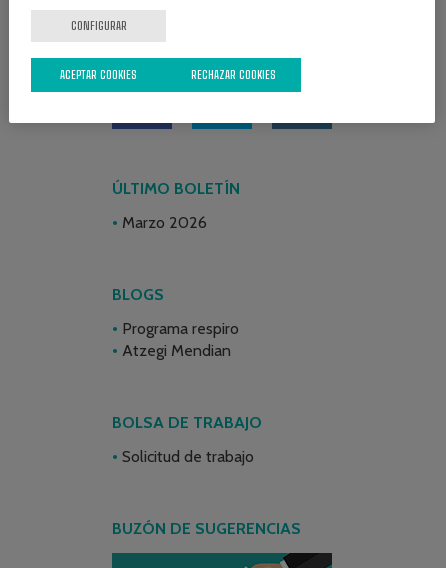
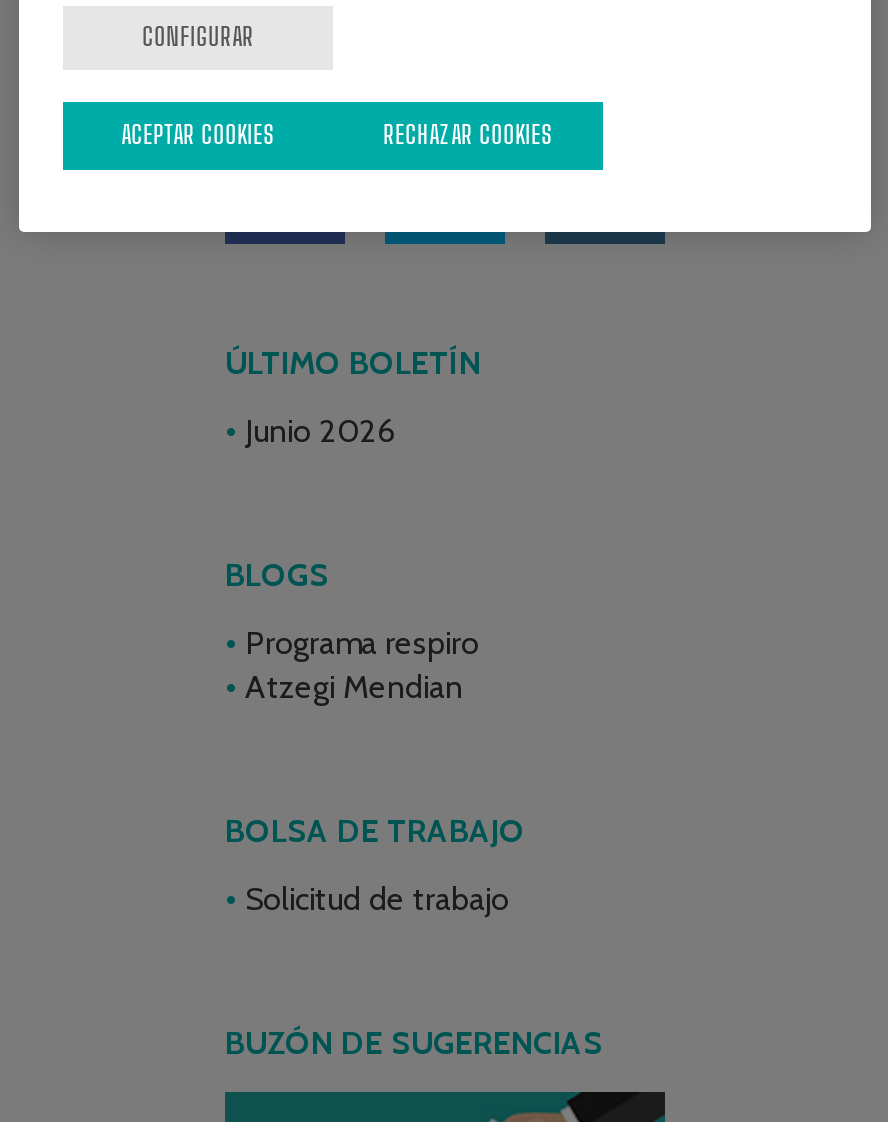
- Marzo 2026
+ Junio 2026
